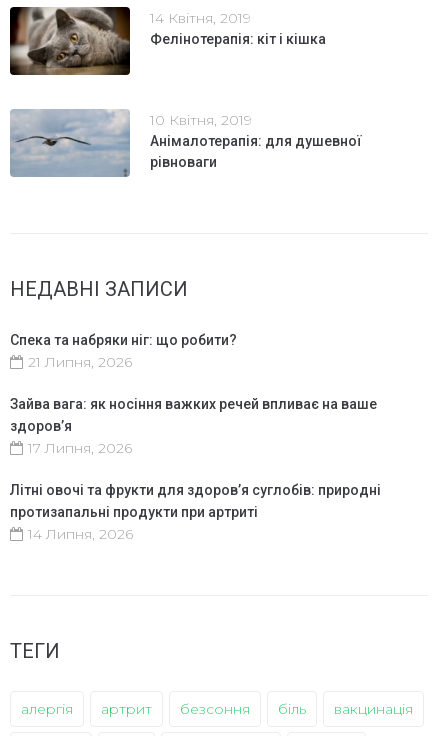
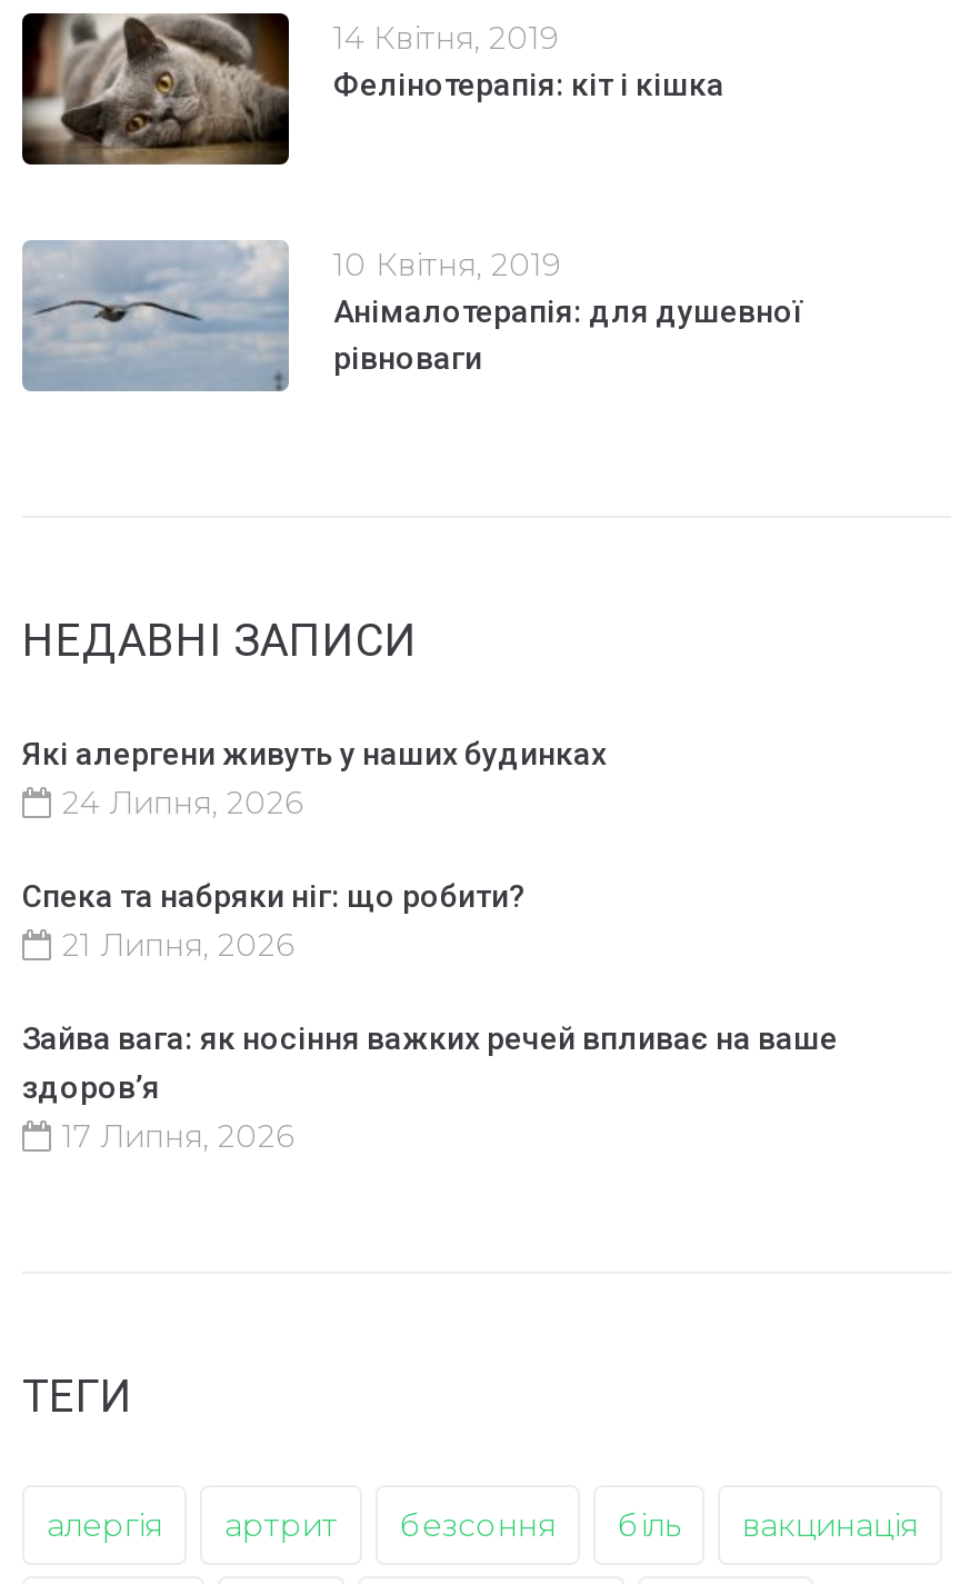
+ Які алергени живуть у наших будинках
+ 24 Липня, 2026

moved down: Спека та набряки ніг: що робити? | 21 Липня, 2026 | Зайва вага: як носіння важких речей впливає на ваше | здоров’я | 17 Липня, 2026

- Літні овочі та фрукти для здоров’я суглобів: природні
- протизапальні продукти при артриті
- 14 Липня, 2026
